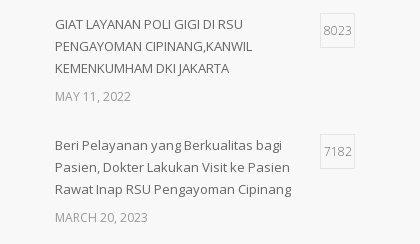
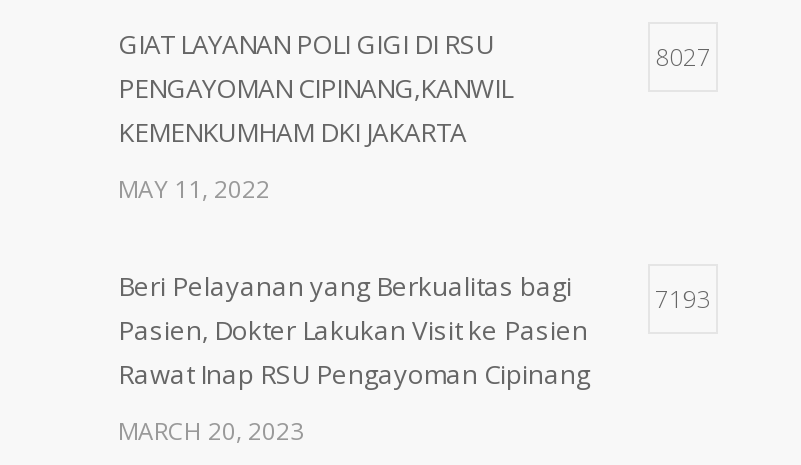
- 8023
+ 8027

- 7182
+ 7193
